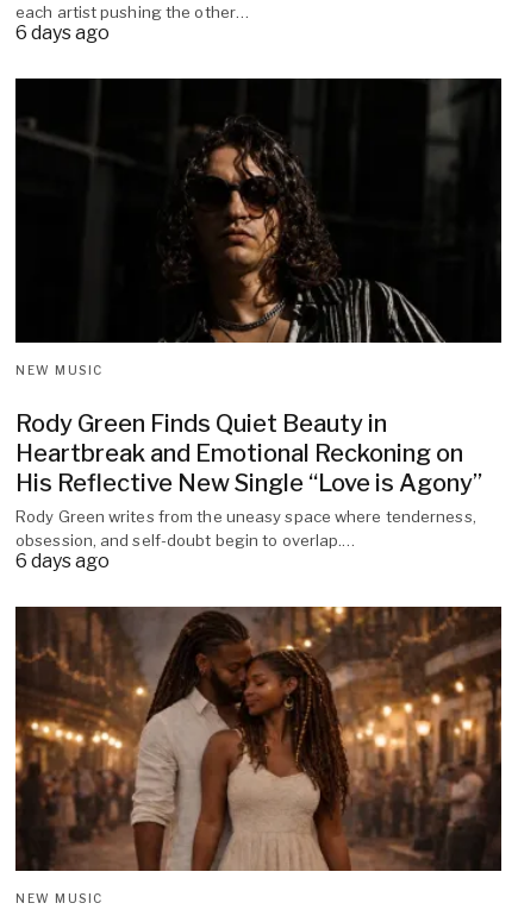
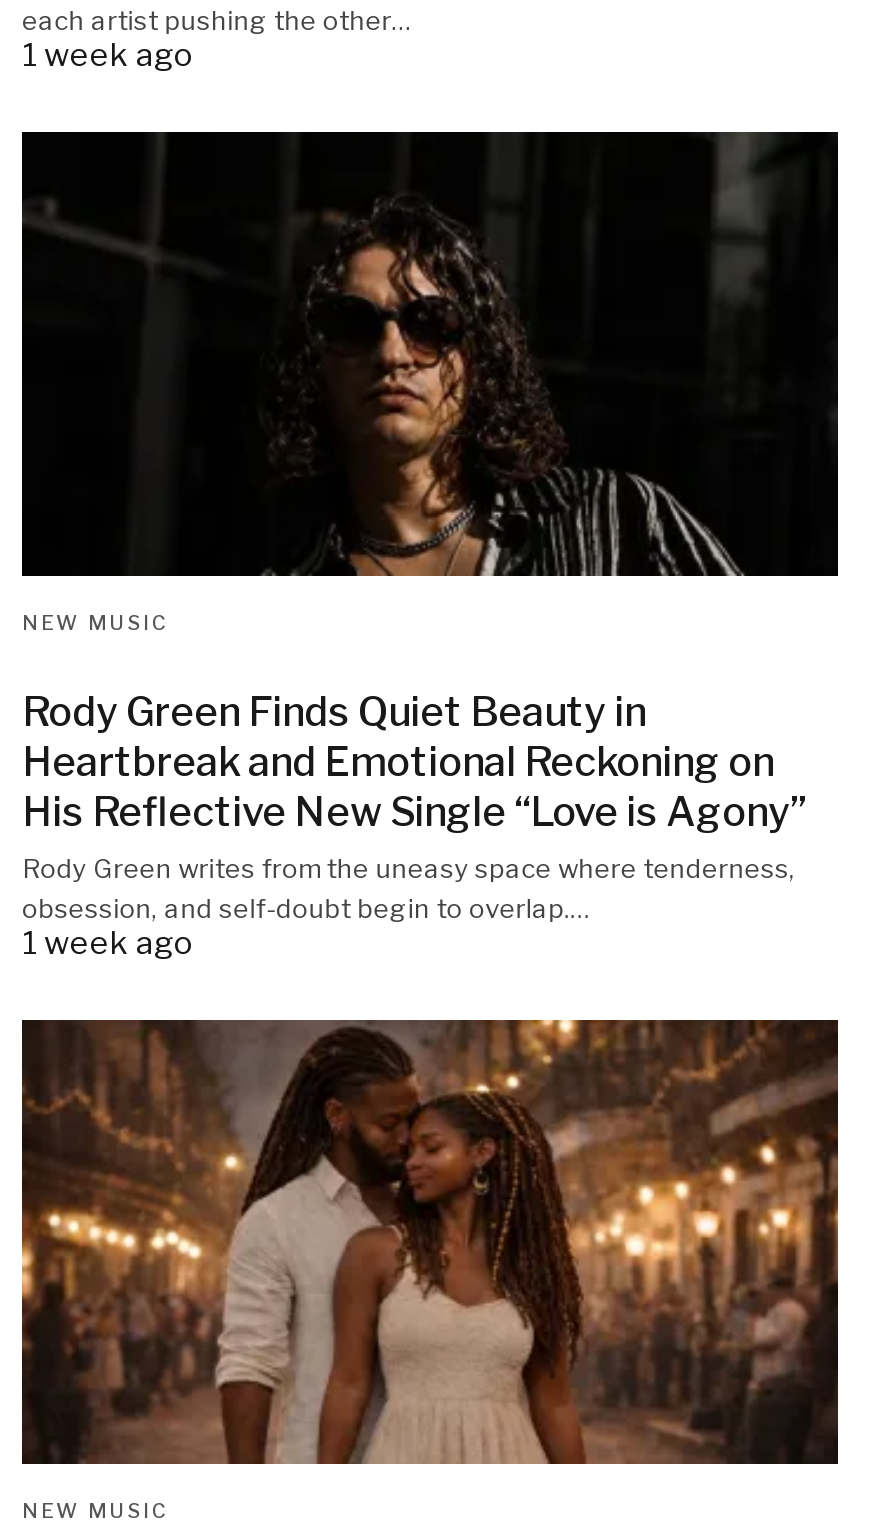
- 6 days ago
+ 1 week ago

- 6 days ago
+ 1 week ago
